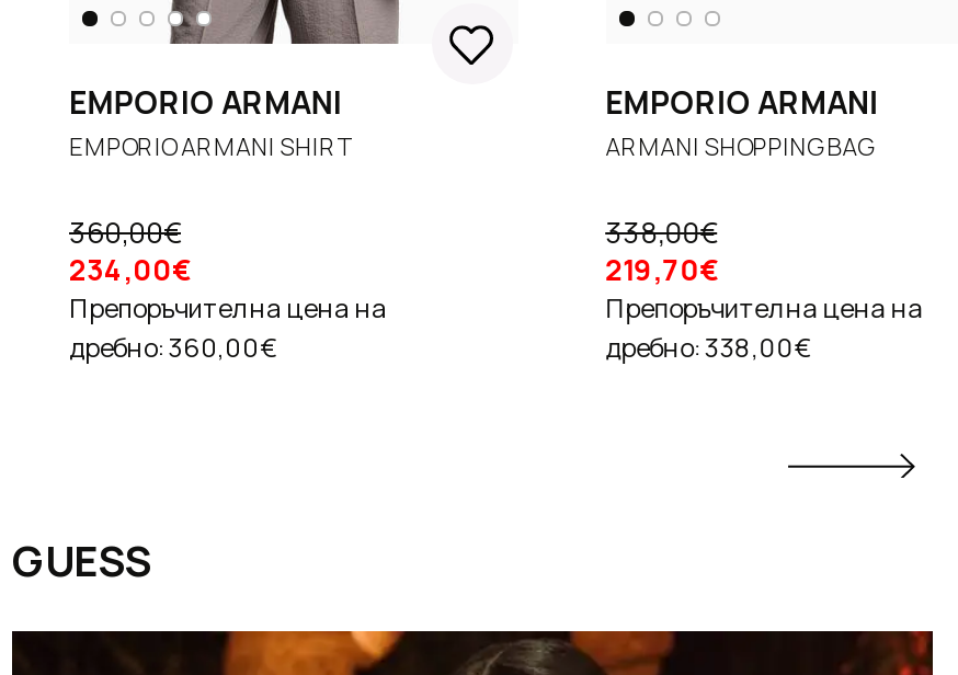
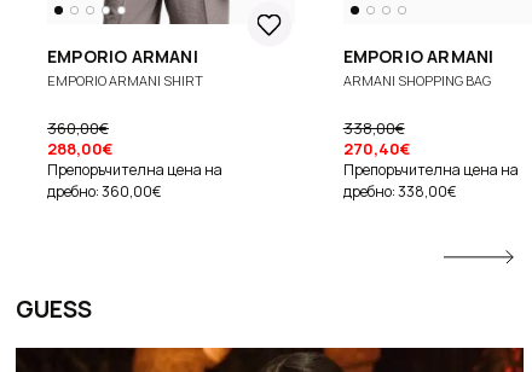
- 234,00€
+ 288,00€

- 219,70€
+ 270,40€
